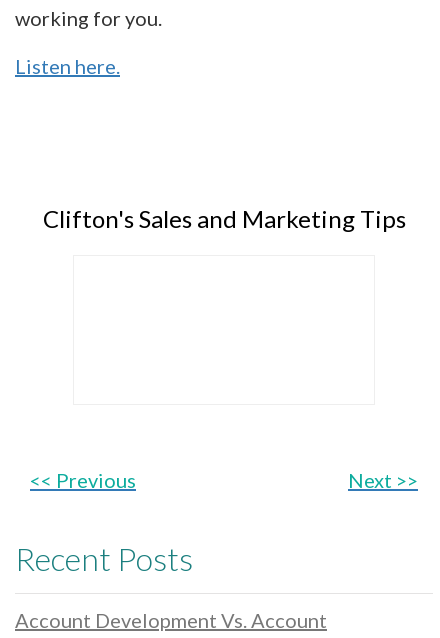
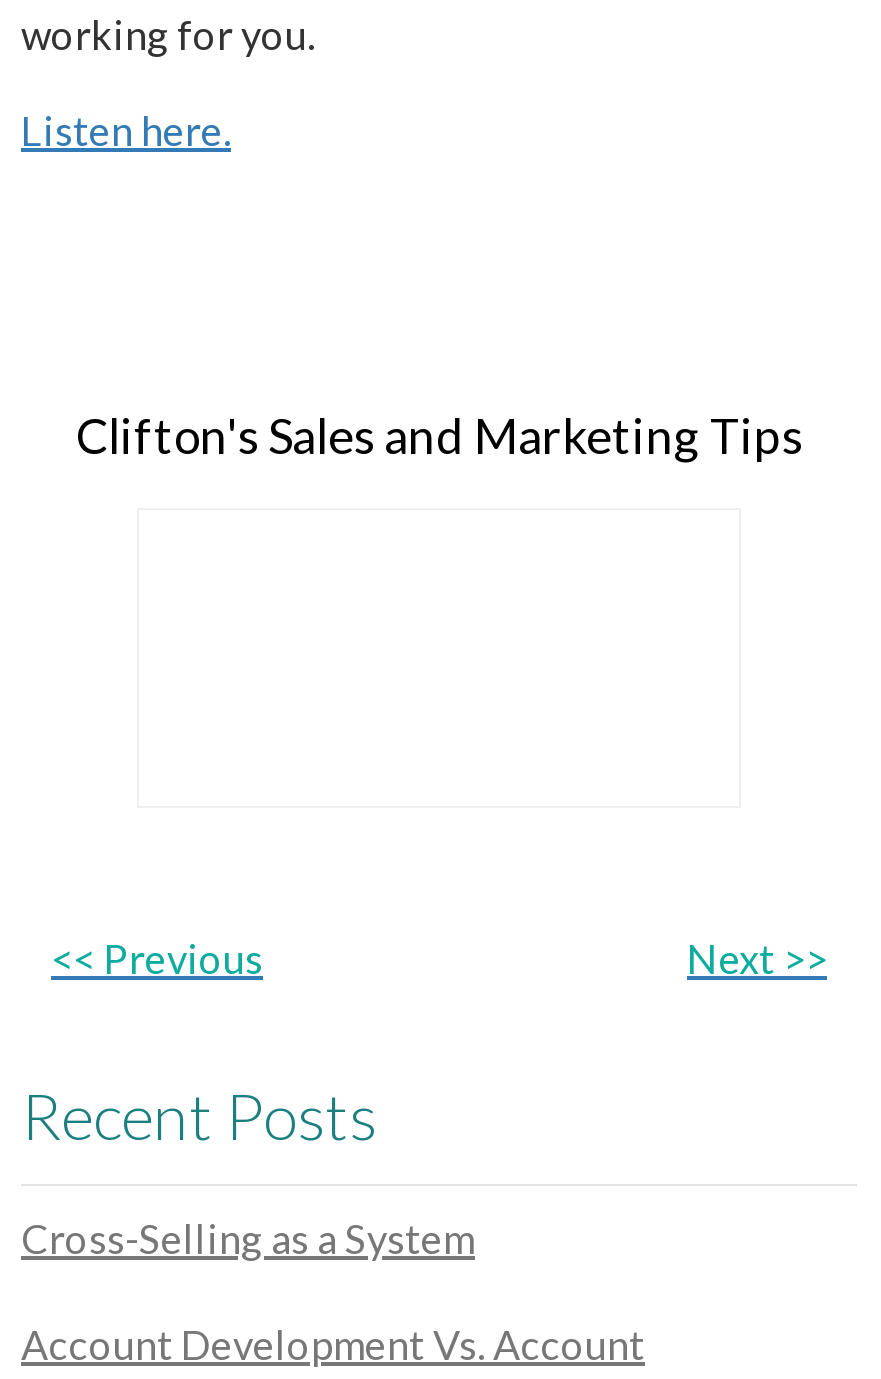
+ Cross-Selling as a System
